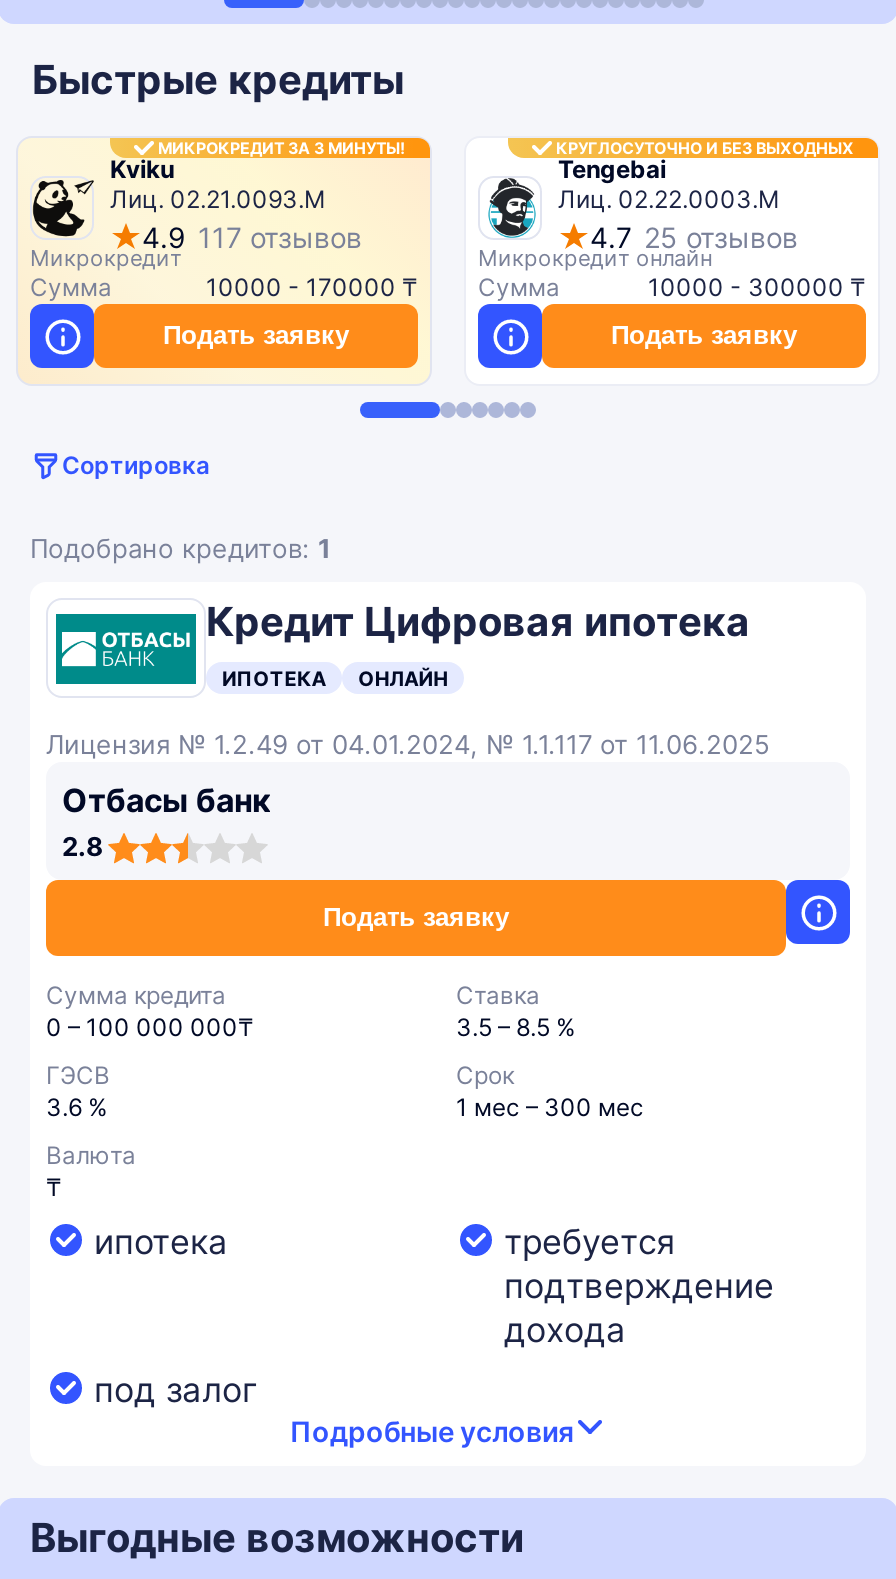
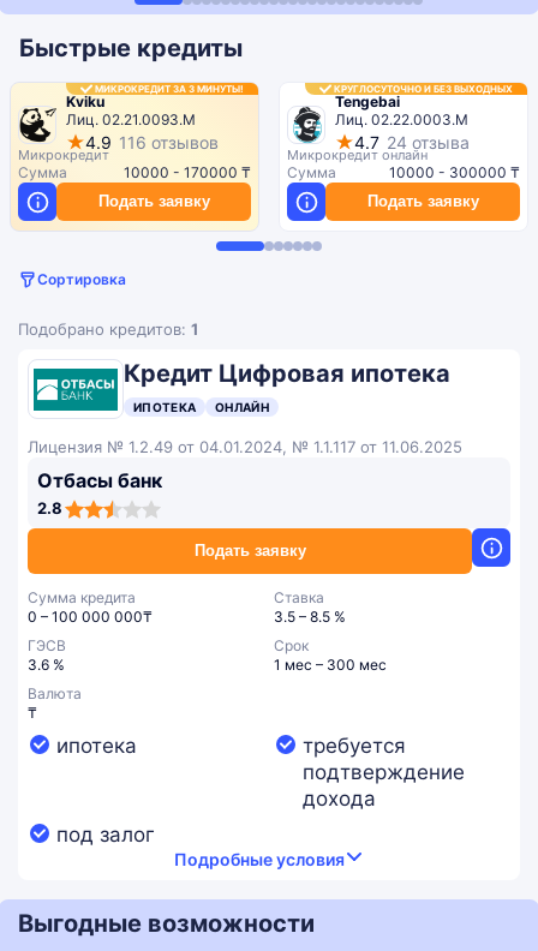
- 4.9 117 отзывов
+ 4.9 116 отзывов

- 4.7 25 отзывов
+ 4.7 24 отзыва
